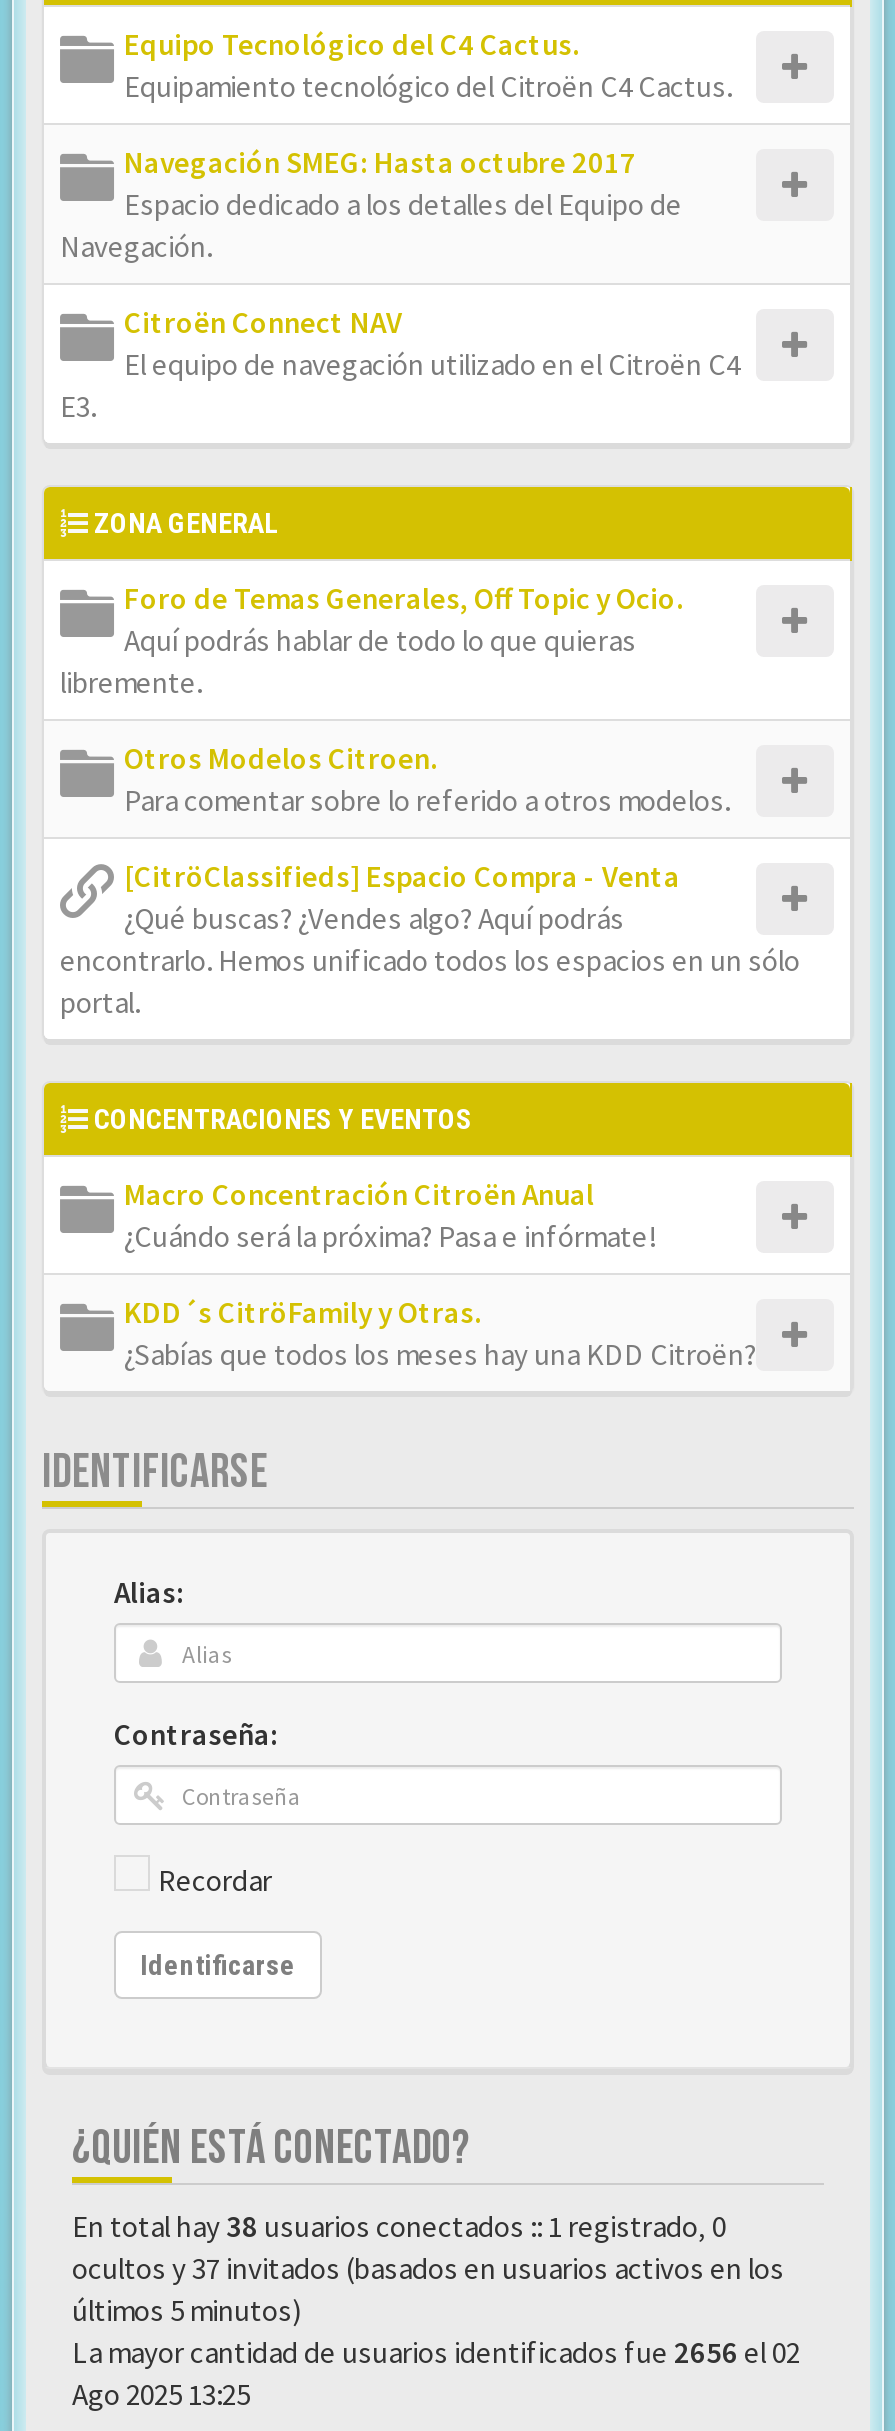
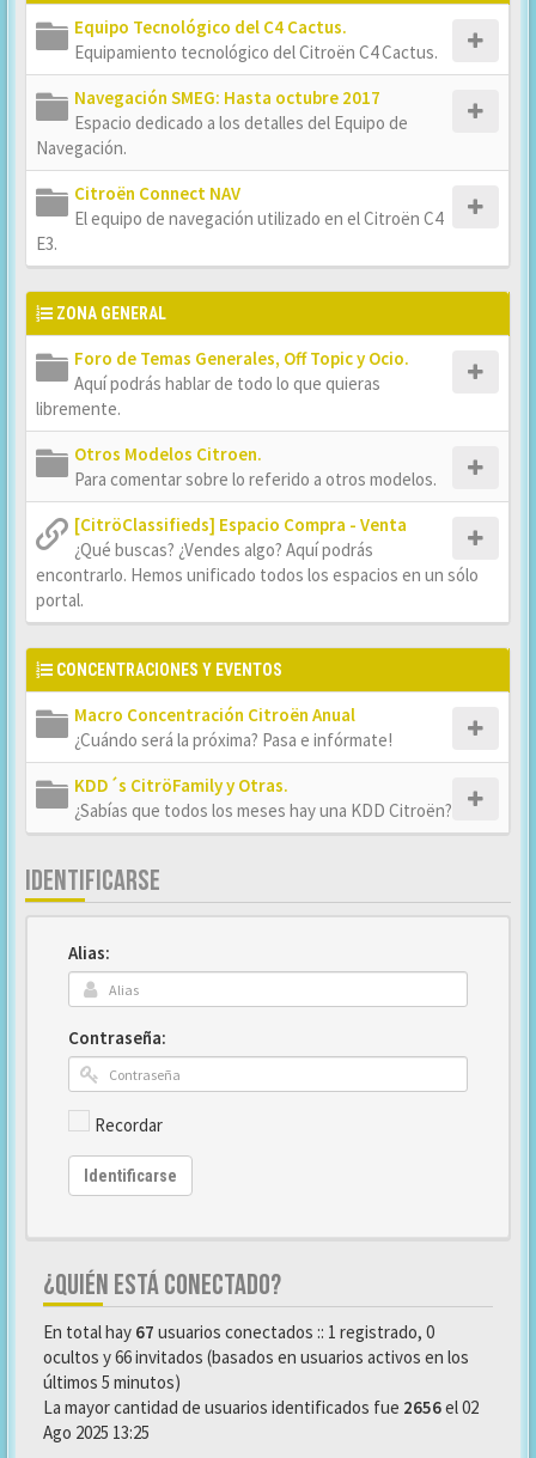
- En total hay 38 usuarios conectados :: 1 registrado, 0
+ En total hay 67 usuarios conectados :: 1 registrado, 0

- ocultos y 37 invitados (basados en usuarios activos en los
+ ocultos y 66 invitados (basados en usuarios activos en los
